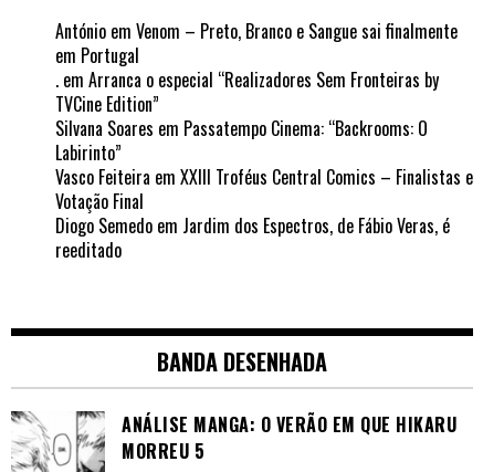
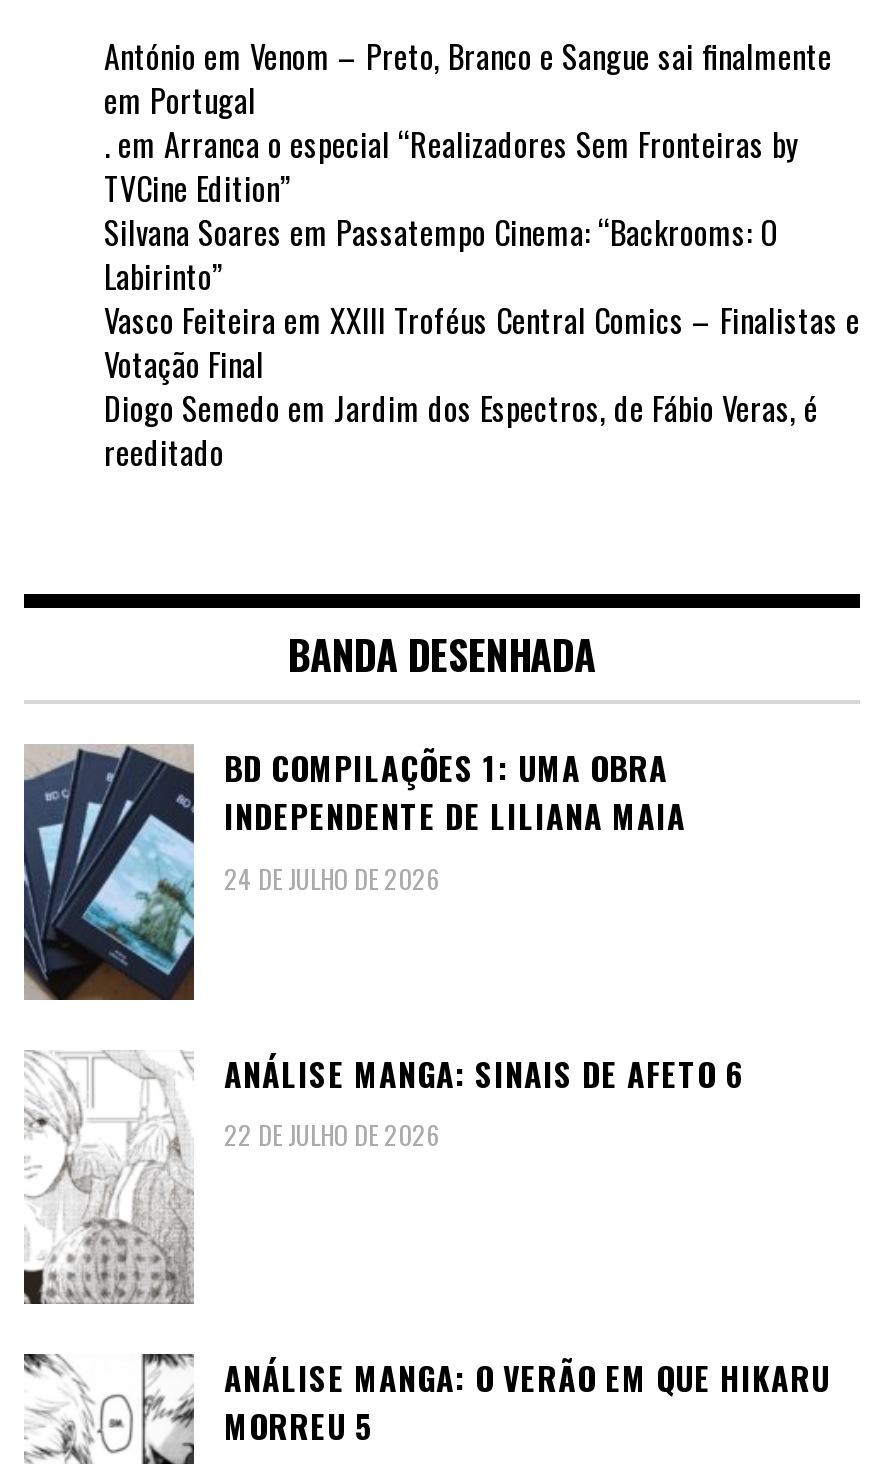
+ [image]
+ BD COMPILAÇÕES 1: UMA OBRA
+ INDEPENDENTE DE LILIANA MAIA
+ 24 DE JULHO DE 2026

+ [image]
+ ANÁLISE MANGA: SINAIS DE AFETO 6
+ 22 DE JULHO DE 2026
